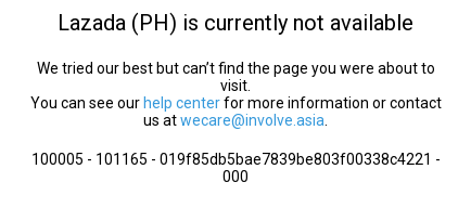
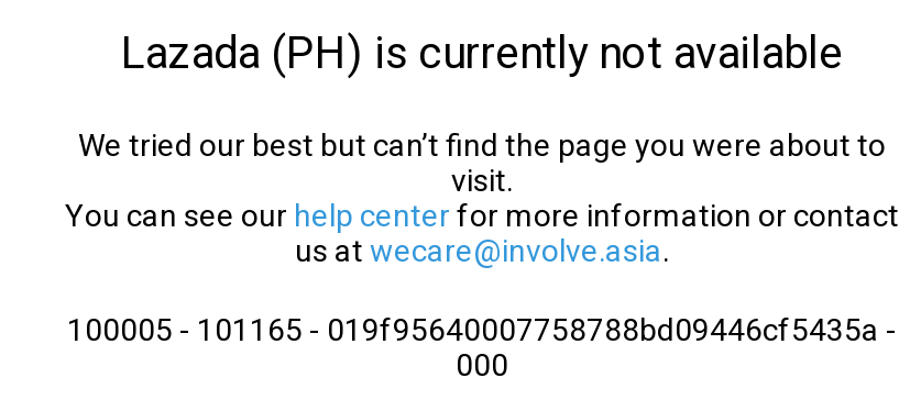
- 100005 - 101165 - 019f85db5bae7839be803f00338c4221 -
+ 100005 - 101165 - 019f95640007758788bd09446cf5435a -
